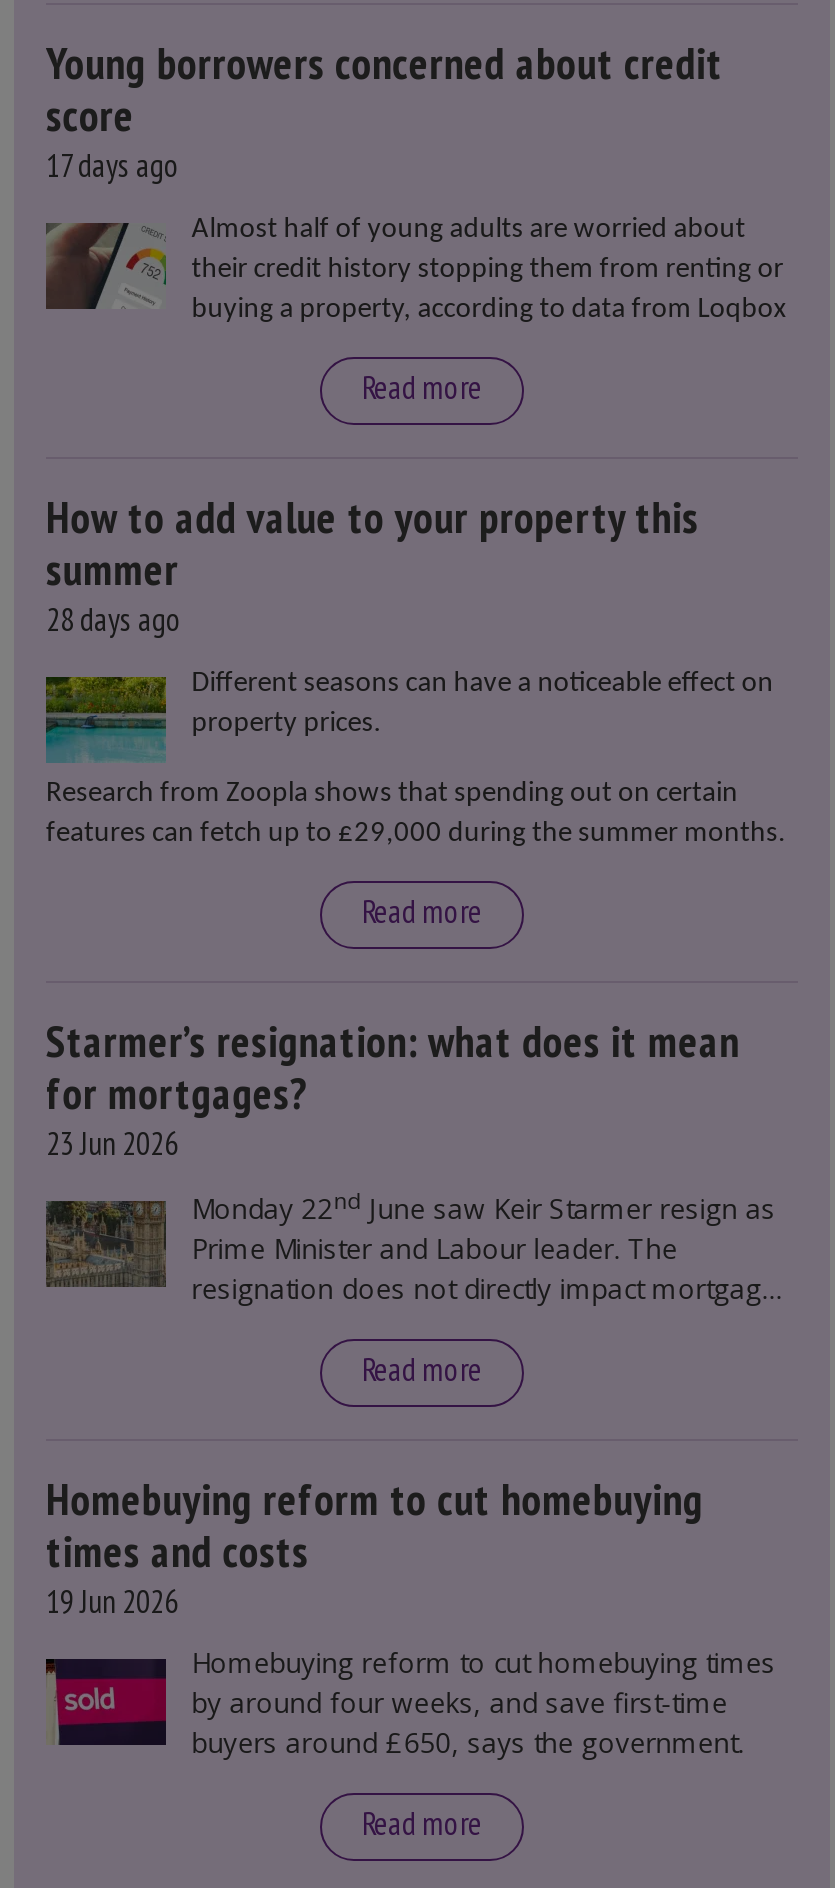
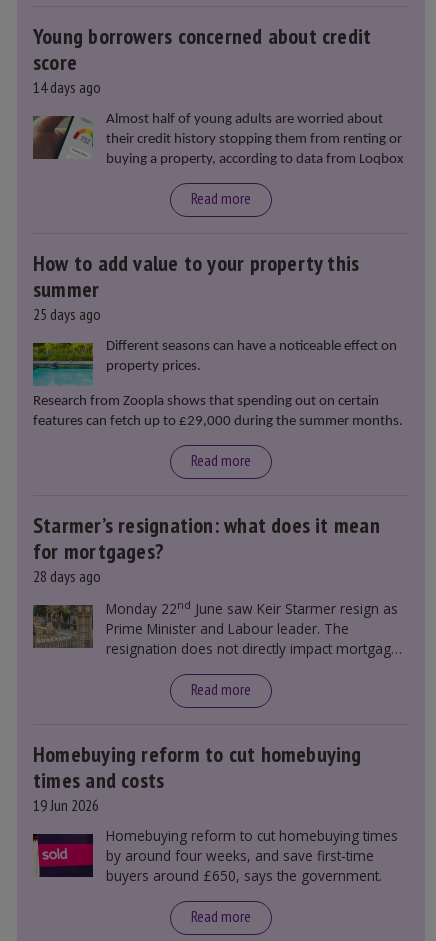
- 17 days ago
+ 14 days ago

- 28 days ago
+ 25 days ago

- 23 Jun 2026
+ 28 days ago
